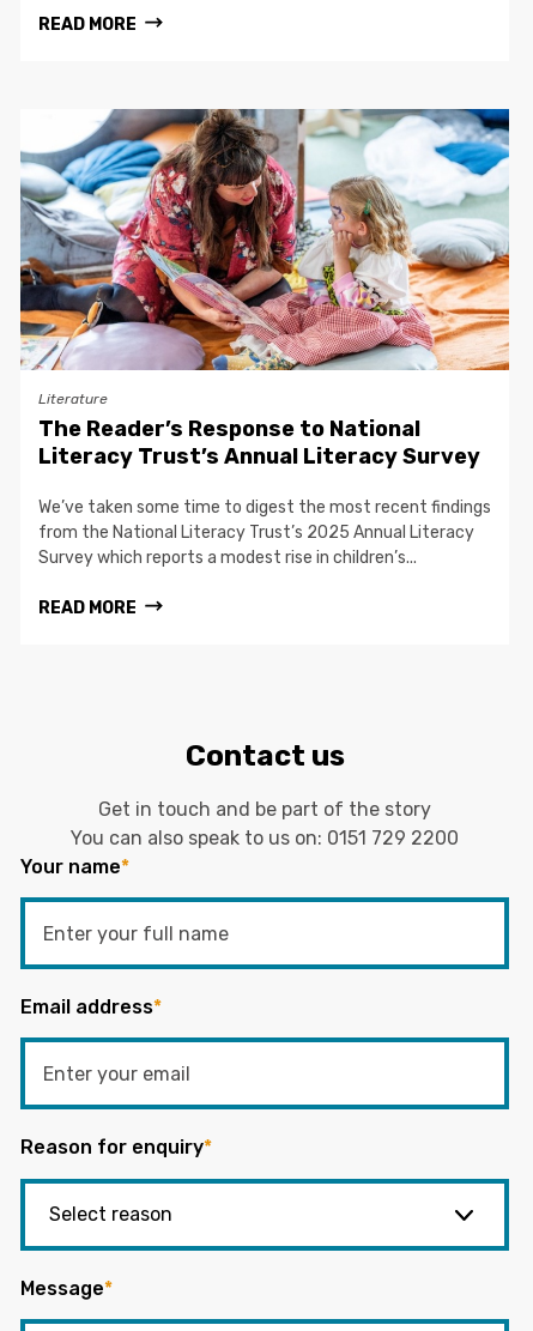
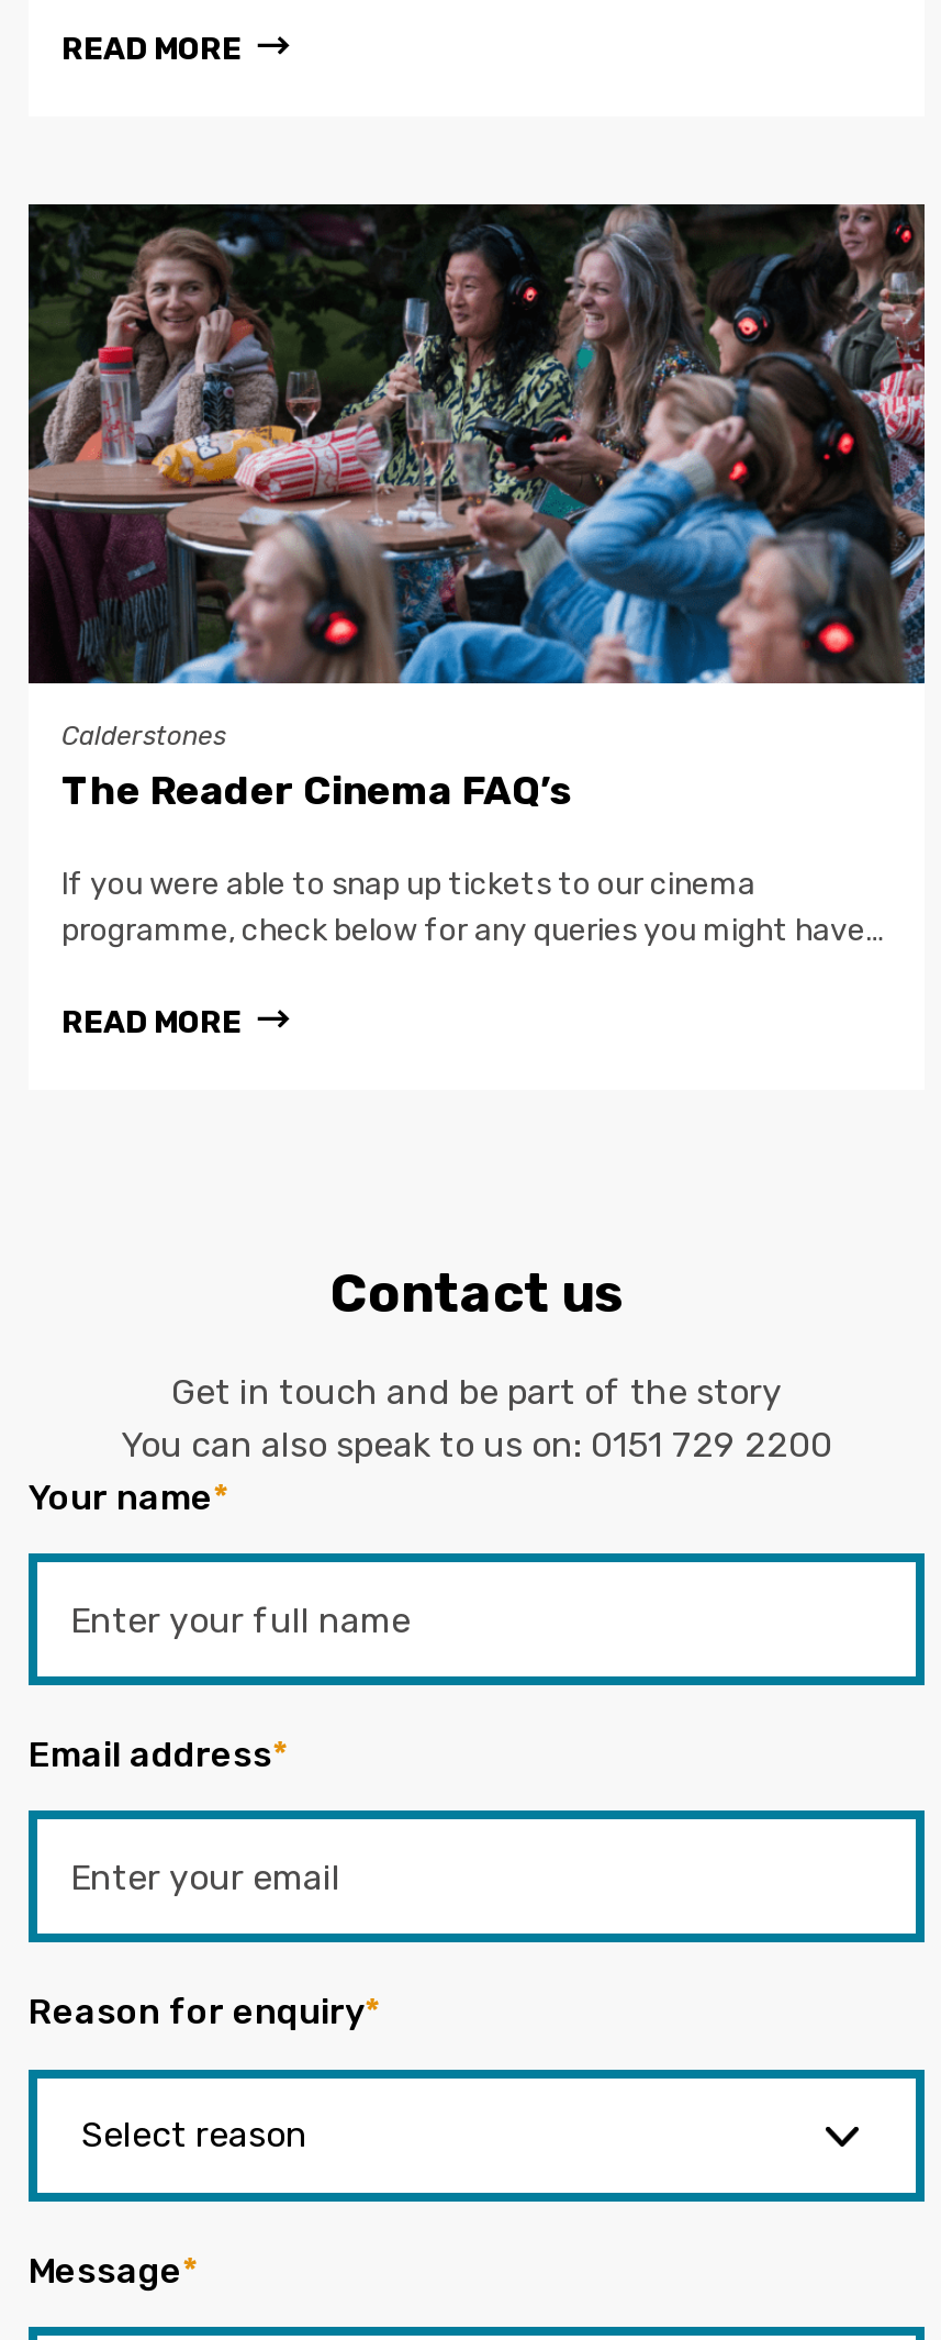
- [image]
- Literature
- The Reader’s Response to National
- Literacy Trust’s Annual Literacy Survey
+ [image]
+ Calderstones
+ The Reader Cinema FAQ’s

- We’ve taken some time to digest the most recent findings
- from the National Literacy Trust’s 2025 Annual Literacy
- Survey which reports a modest rise in children’s...
+ If you were able to snap up tickets to our cinema
+ programme, check below for any queries you might have…
